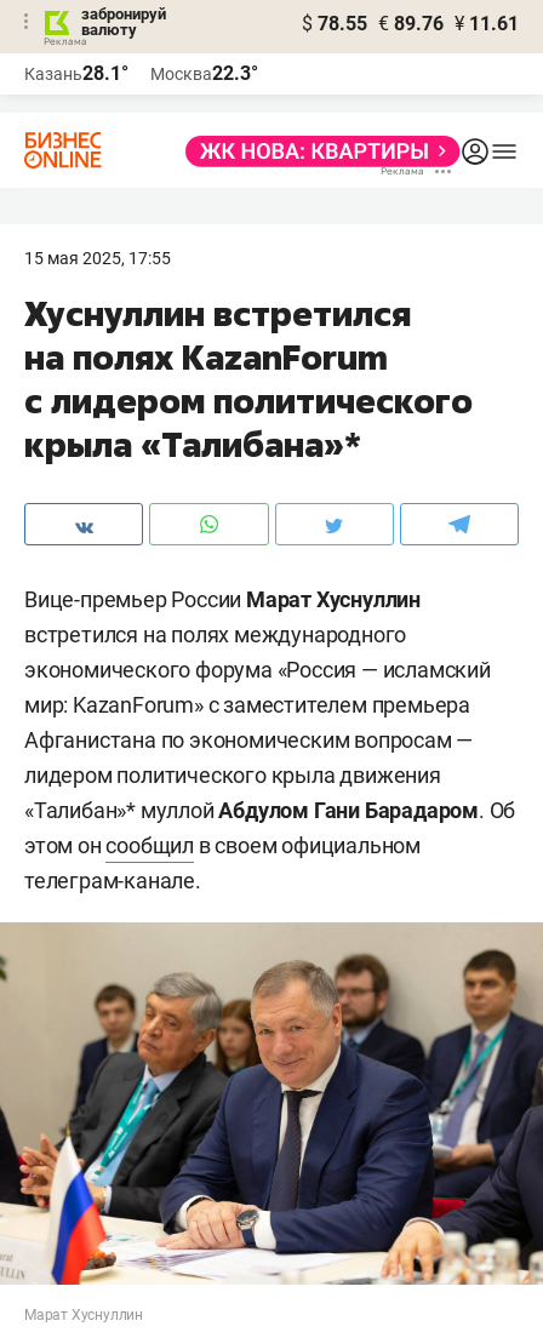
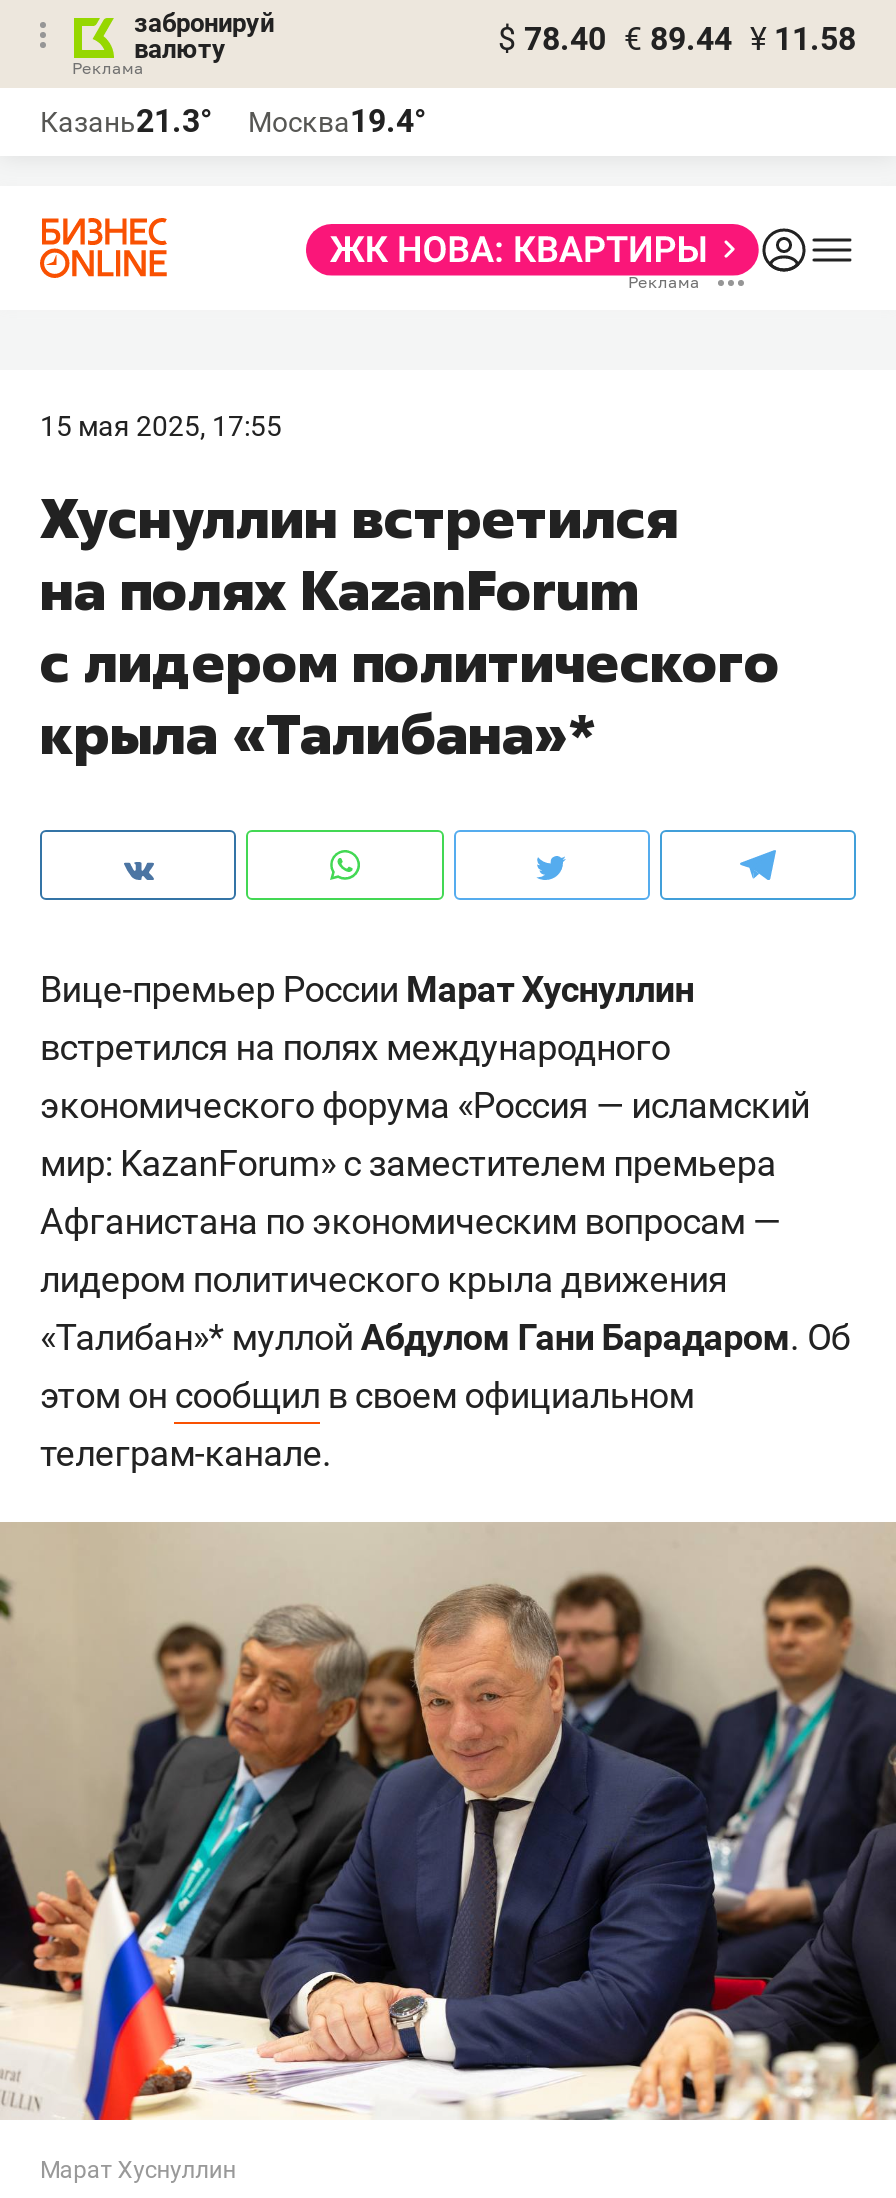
- $ 78.55 € 89.76 ¥ 11.61
+ $ 78.40 € 89.44 ¥ 11.58

- Казань28.1°
+ Казань21.3°

- Москва22.3°
+ Москва19.4°
